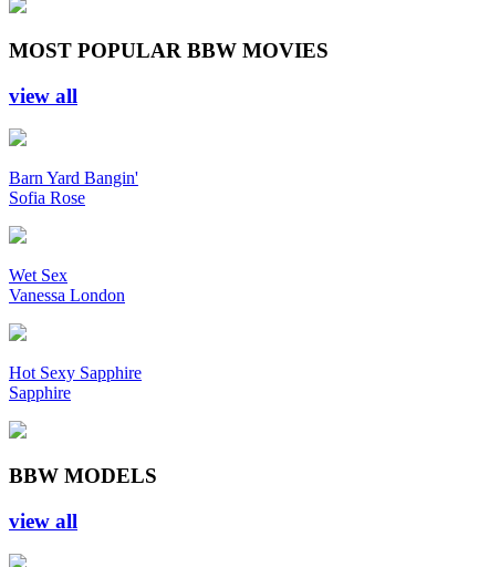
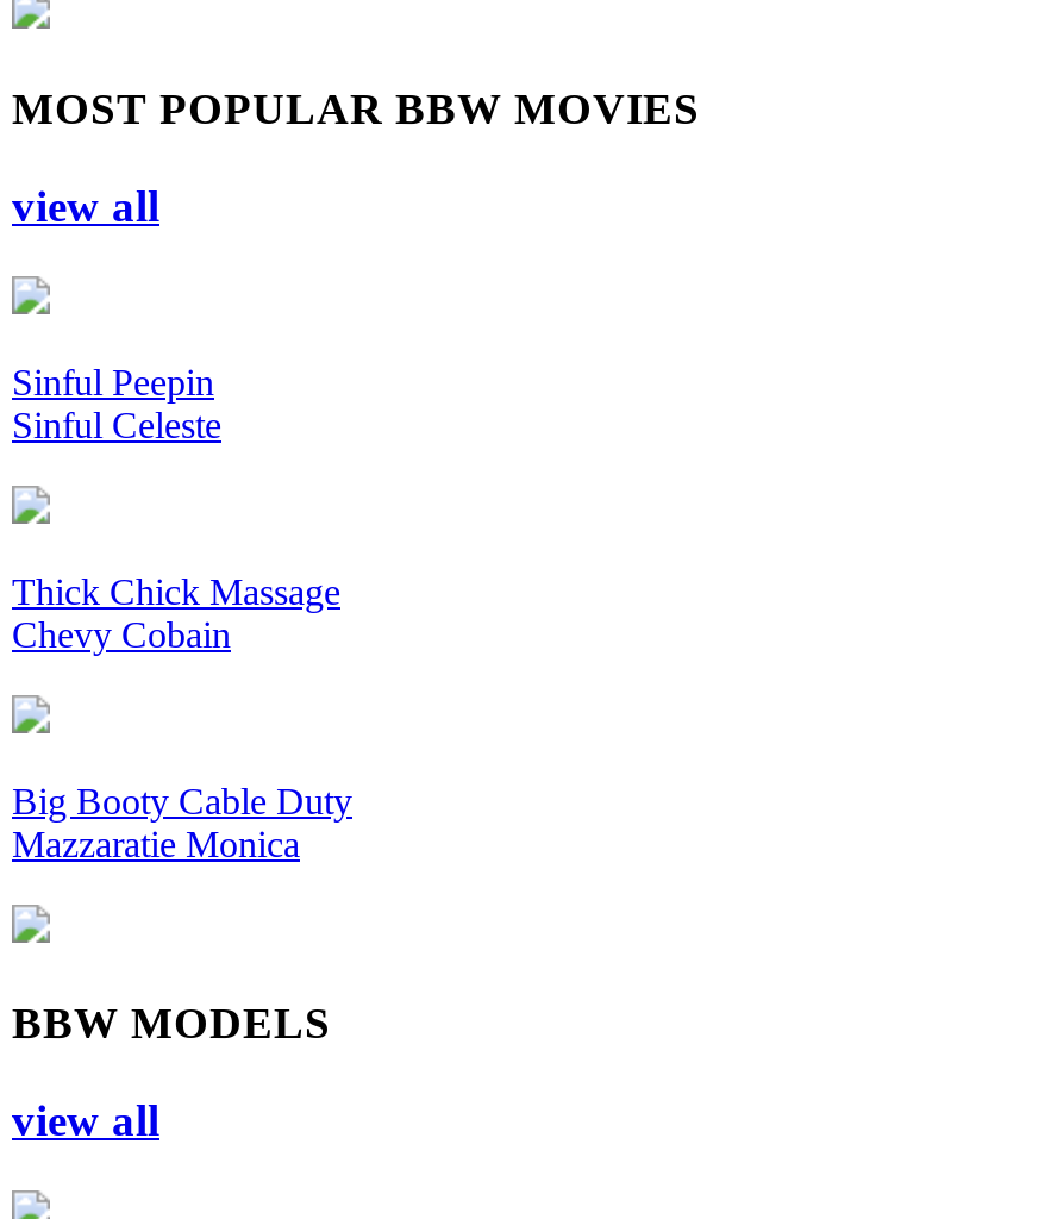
- Barn Yard Bangin'
- Sofia Rose
+ Sinful Peepin
+ Sinful Celeste

- Wet Sex
- Vanessa London
+ Thick Chick Massage
+ Chevy Cobain

- Hot Sexy Sapphire
- Sapphire
+ Big Booty Cable Duty
+ Mazzaratie Monica
